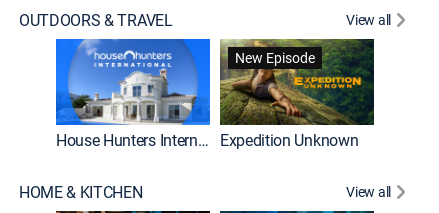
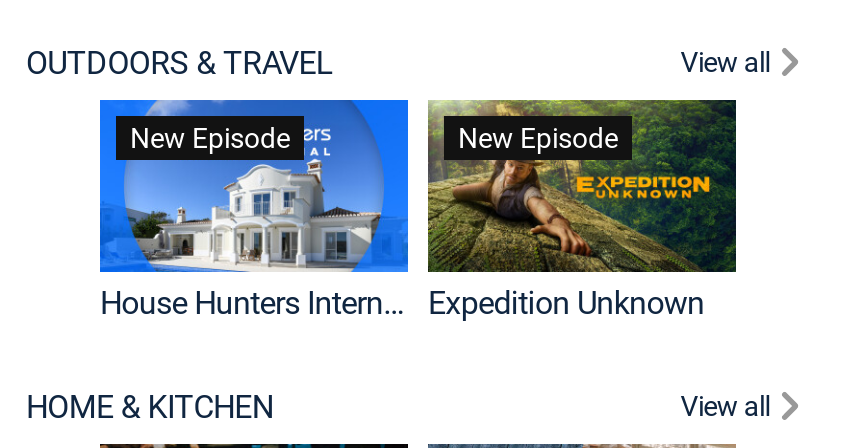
+ New Episode
